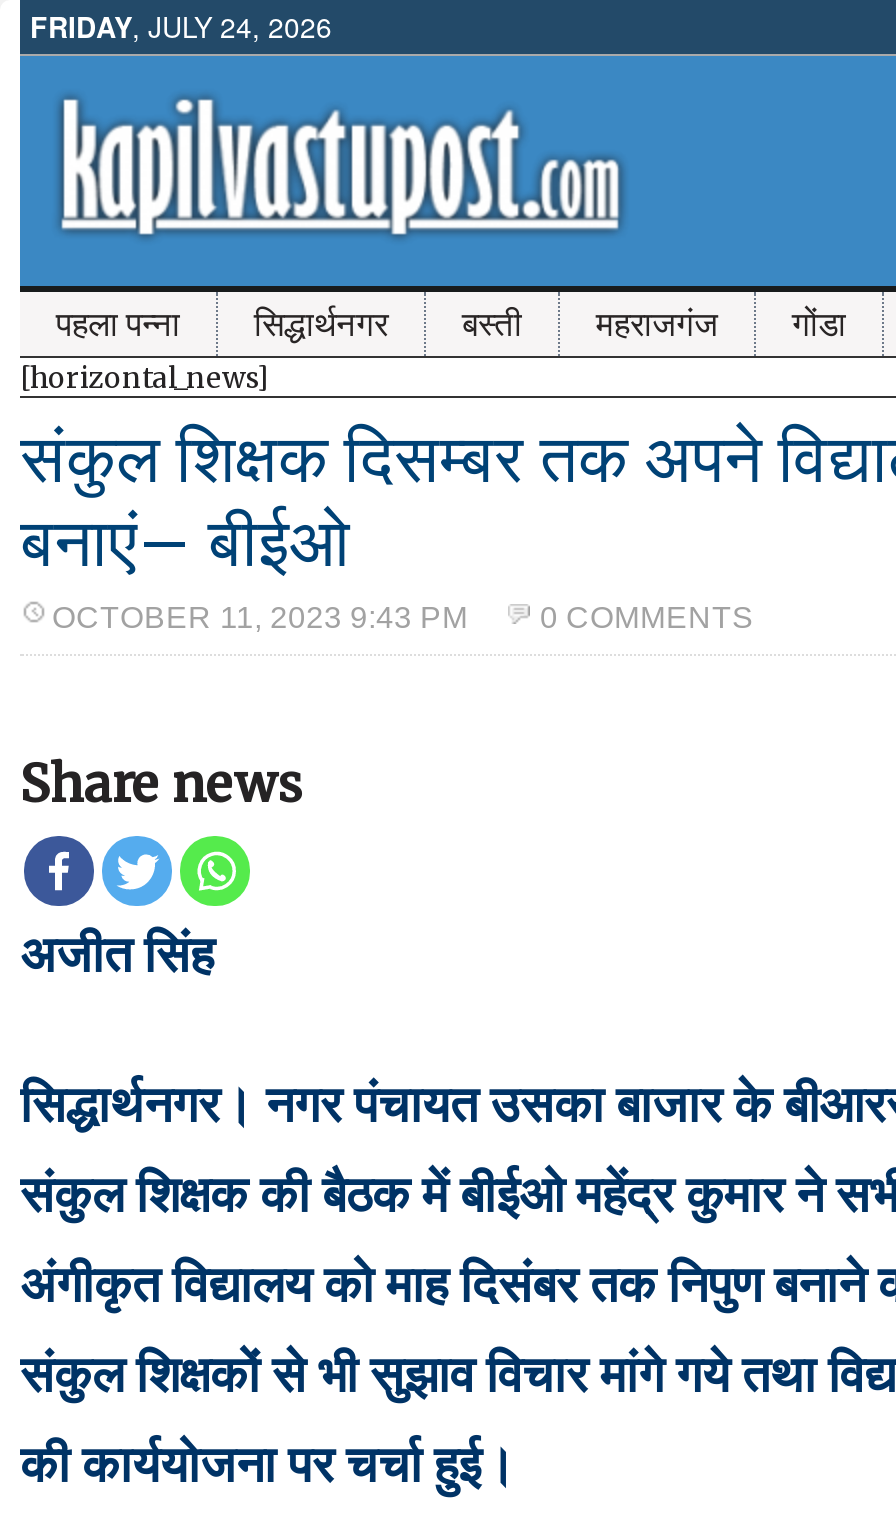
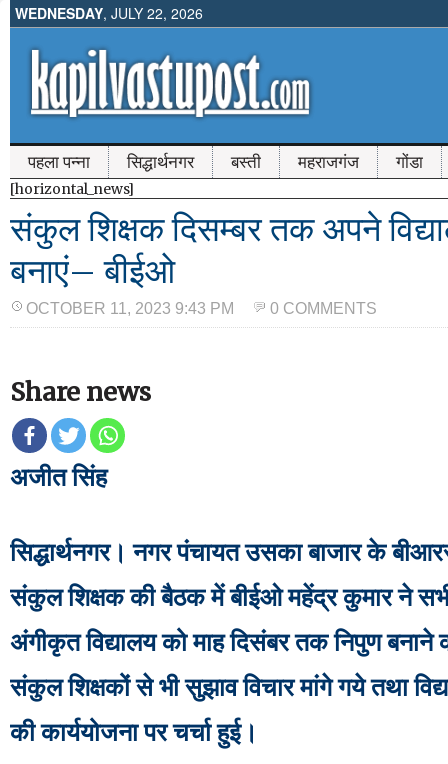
- FRIDAY, JULY 24, 2026
+ WEDNESDAY, JULY 22, 2026
